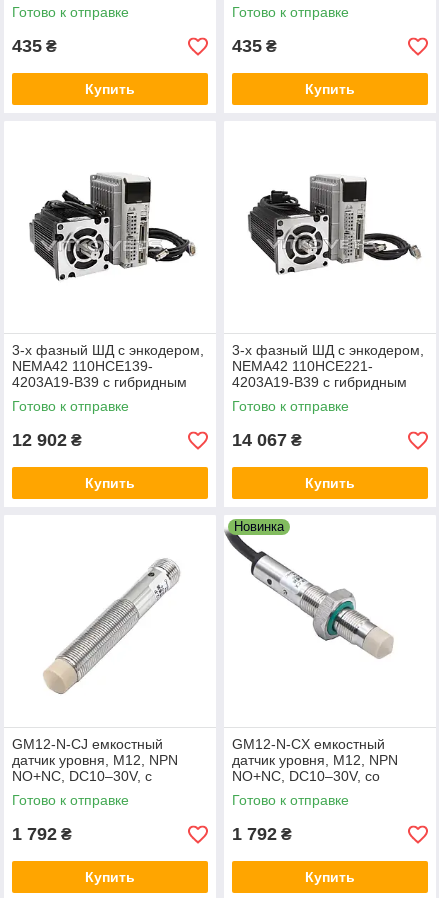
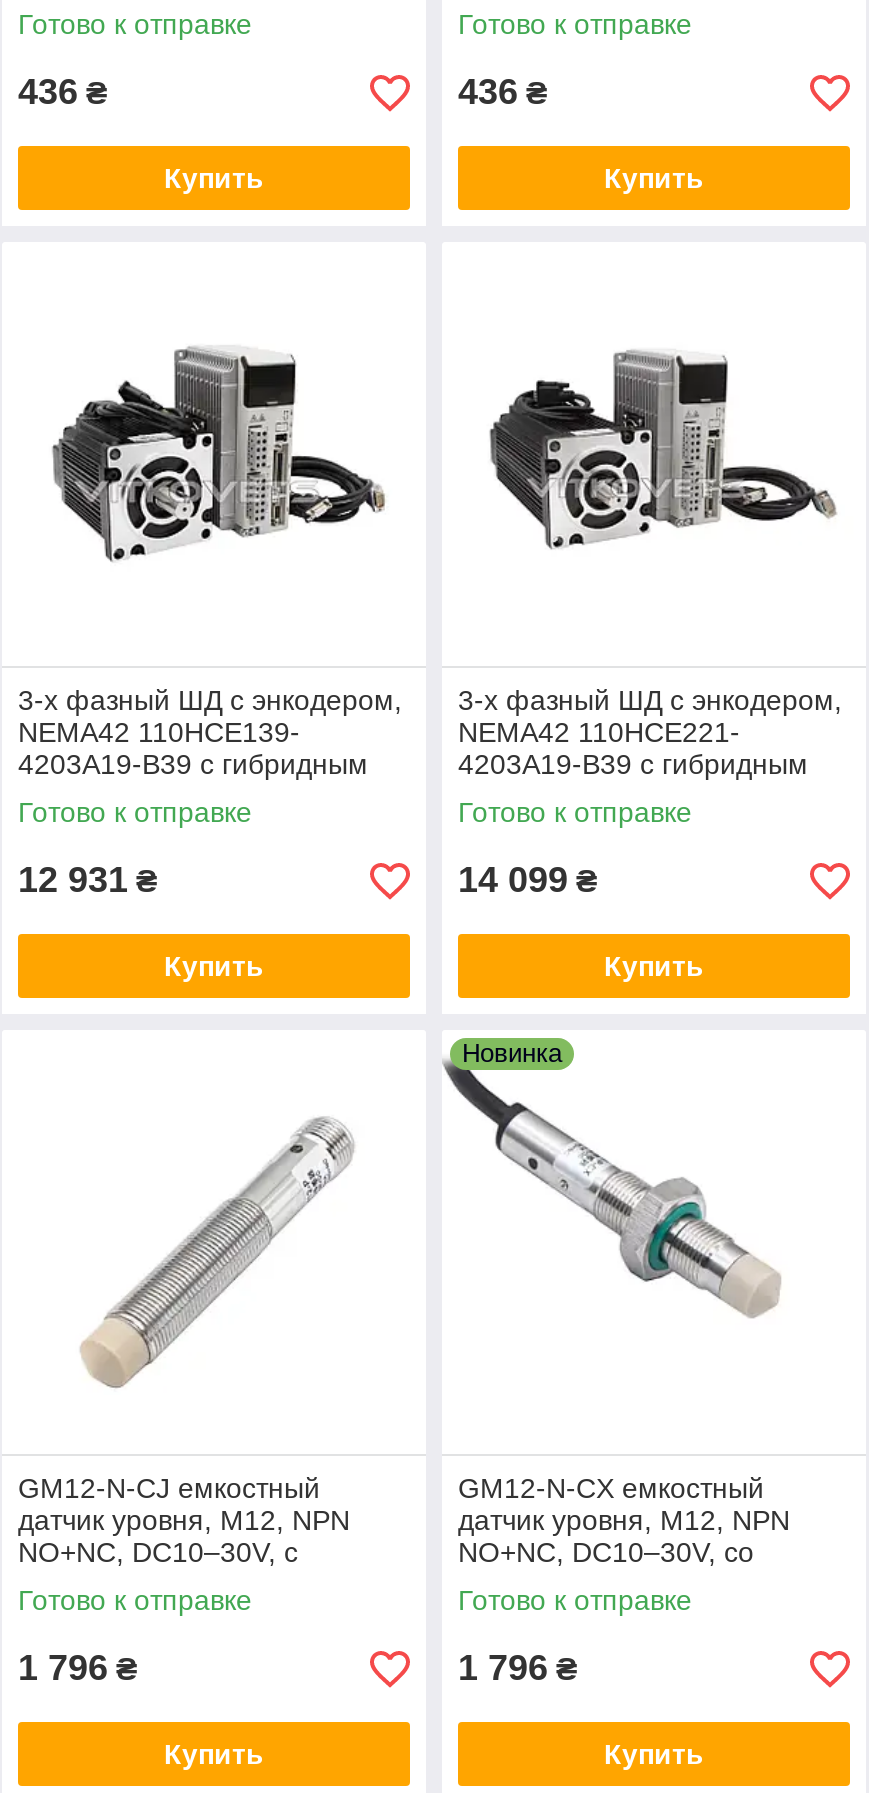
- 435 ₴
+ 436 ₴

- 435 ₴
+ 436 ₴

- 12 902 ₴
+ 12 931 ₴

- 14 067 ₴
+ 14 099 ₴

- 1 792 ₴
+ 1 796 ₴

- 1 792 ₴
+ 1 796 ₴
